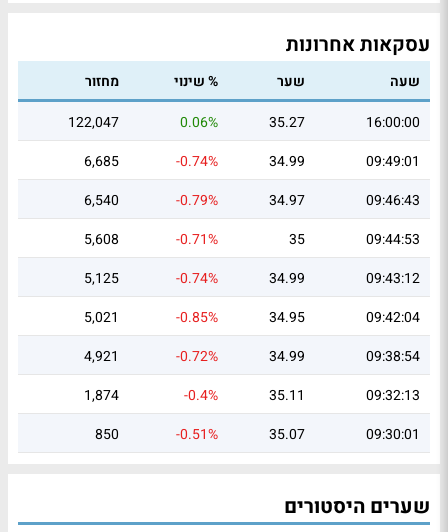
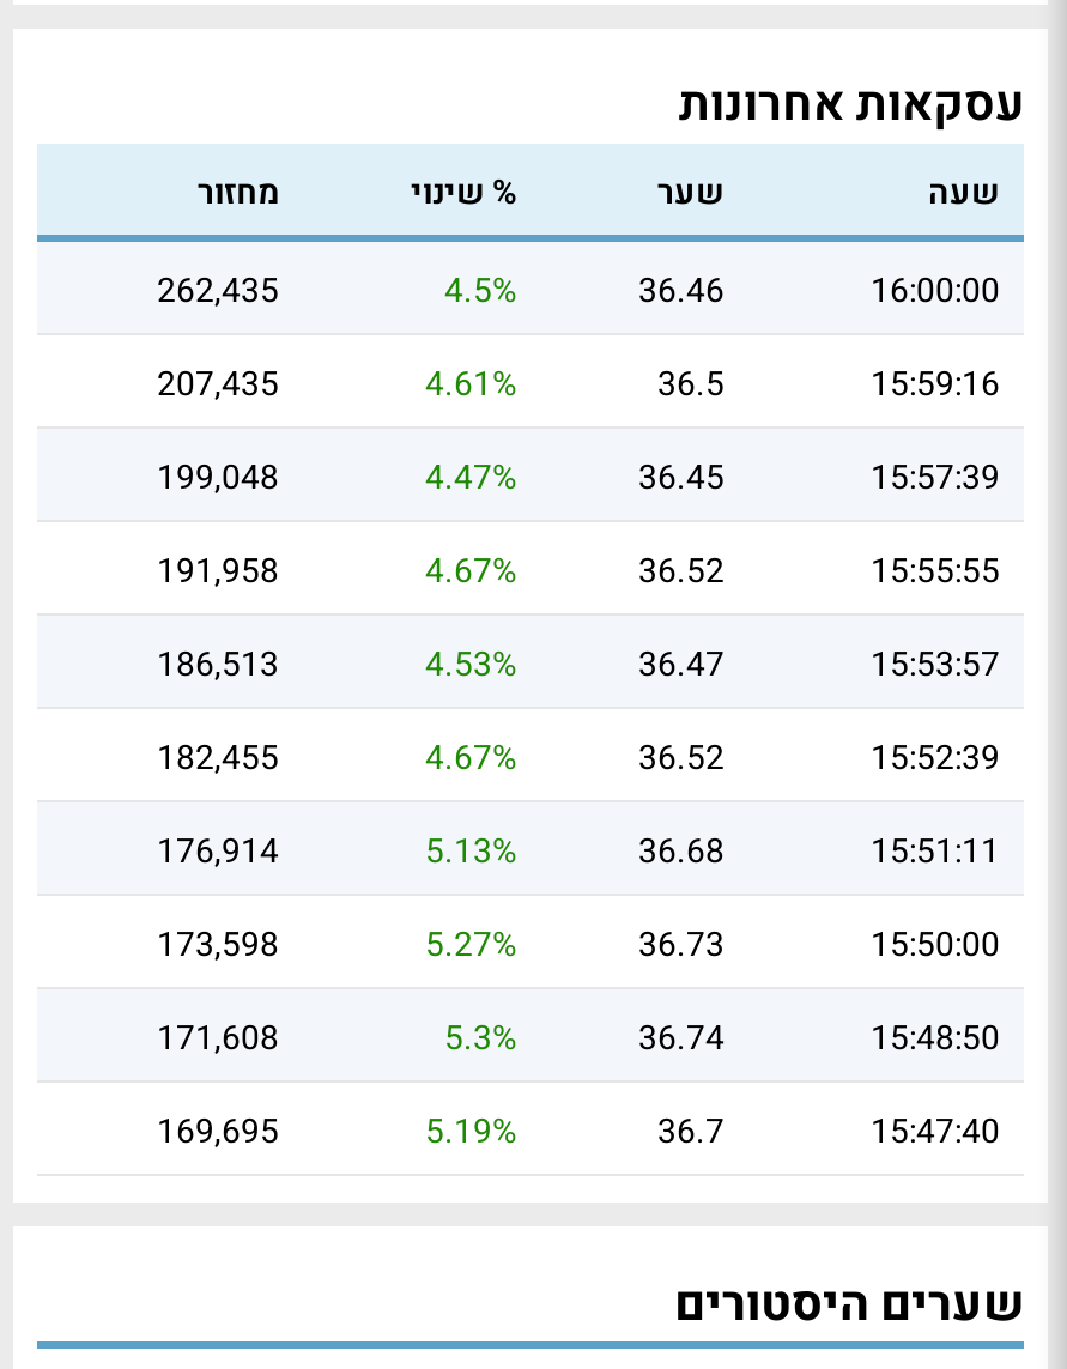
- 35.27
- 0.06%
- 122,047
- 09:49:01
- 34.99
- -0.74%
- 6,685
- 09:46:43
- 34.97
- -0.79%
- 6,540
- 09:44:53
- 35
- -0.71%
- 5,608
- 09:43:12
- 34.99
- -0.74%
- 5,125
- 09:42:04
- 34.95
- -0.85%
- 5,021
- 09:38:54
- 34.99
- -0.72%
- 4,921
- 09:32:13
- 35.11
- -0.4%
- 1,874
- 09:30:01
- 35.07
- -0.51%
- 850
+ 36.46
+ 4.5%
+ 262,435
+ 15:59:16
+ 36.5
+ 4.61%
+ 207,435
+ 15:57:39
+ 36.45
+ 4.47%
+ 199,048
+ 15:55:55
+ 36.52
+ 4.67%
+ 191,958
+ 15:53:57
+ 36.47
+ 4.53%
+ 186,513
+ 15:52:39
+ 36.52
+ 4.67%
+ 182,455
+ 15:51:11
+ 36.68
+ 5.13%
+ 176,914
+ 15:50:00
+ 36.73
+ 5.27%
+ 173,598
+ 15:48:50
+ 36.74
+ 5.3%
+ 171,608
+ 15:47:40
+ 36.7
+ 5.19%
+ 169,695
